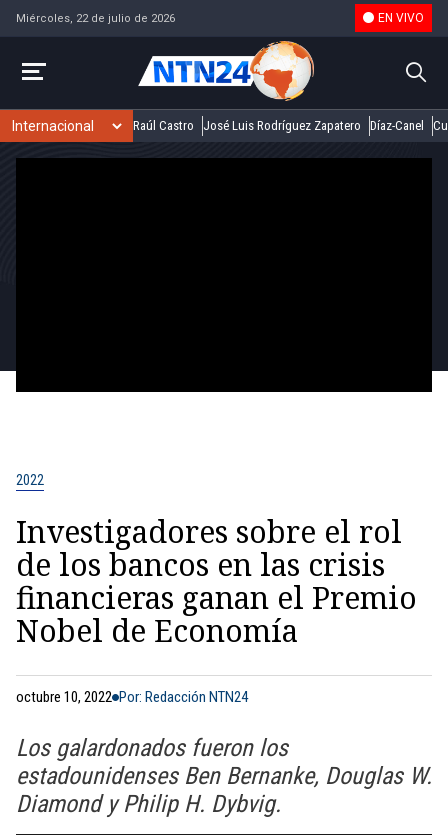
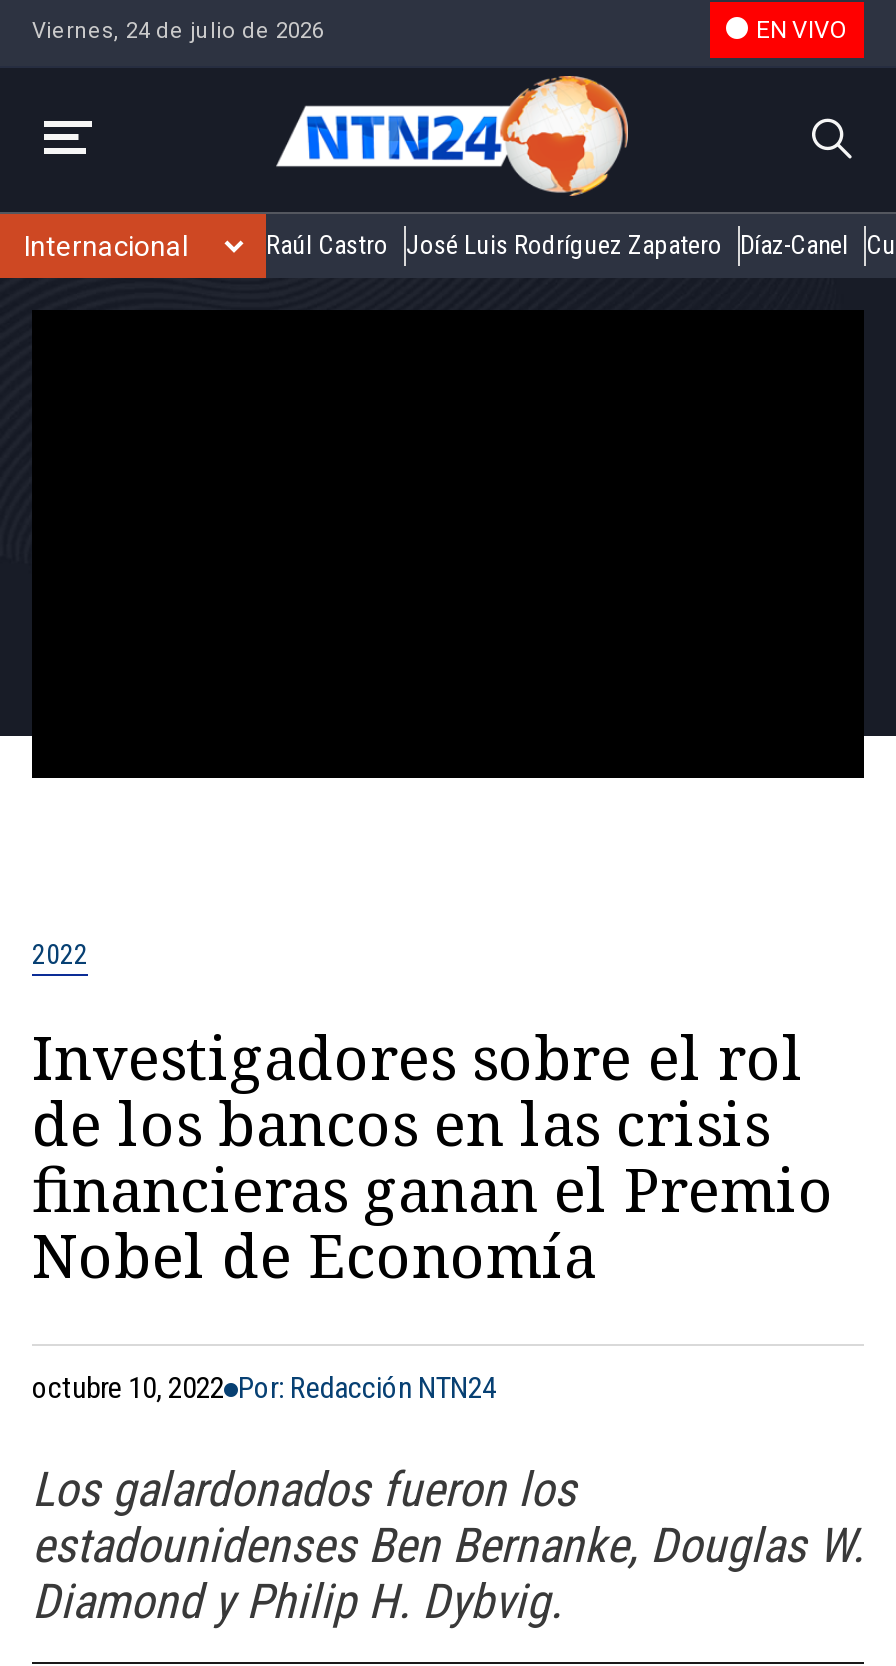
- Miércoles, 22 de julio de 2026
+ Viernes, 24 de julio de 2026
